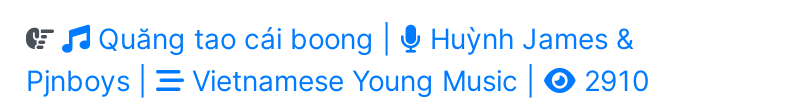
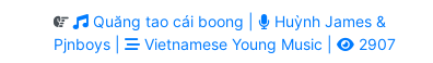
- 2910
+ 2907
